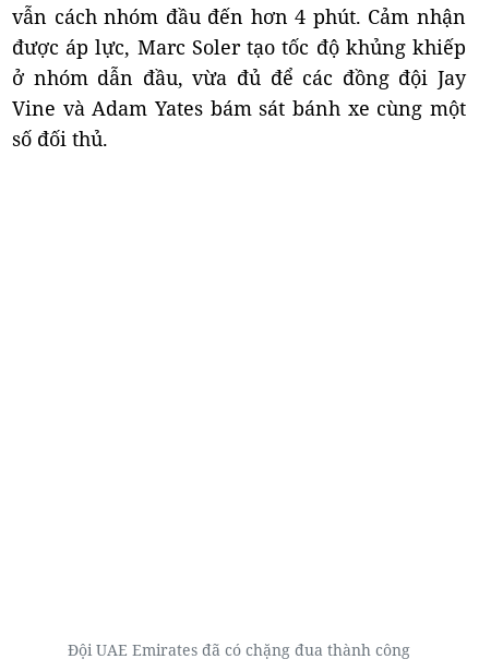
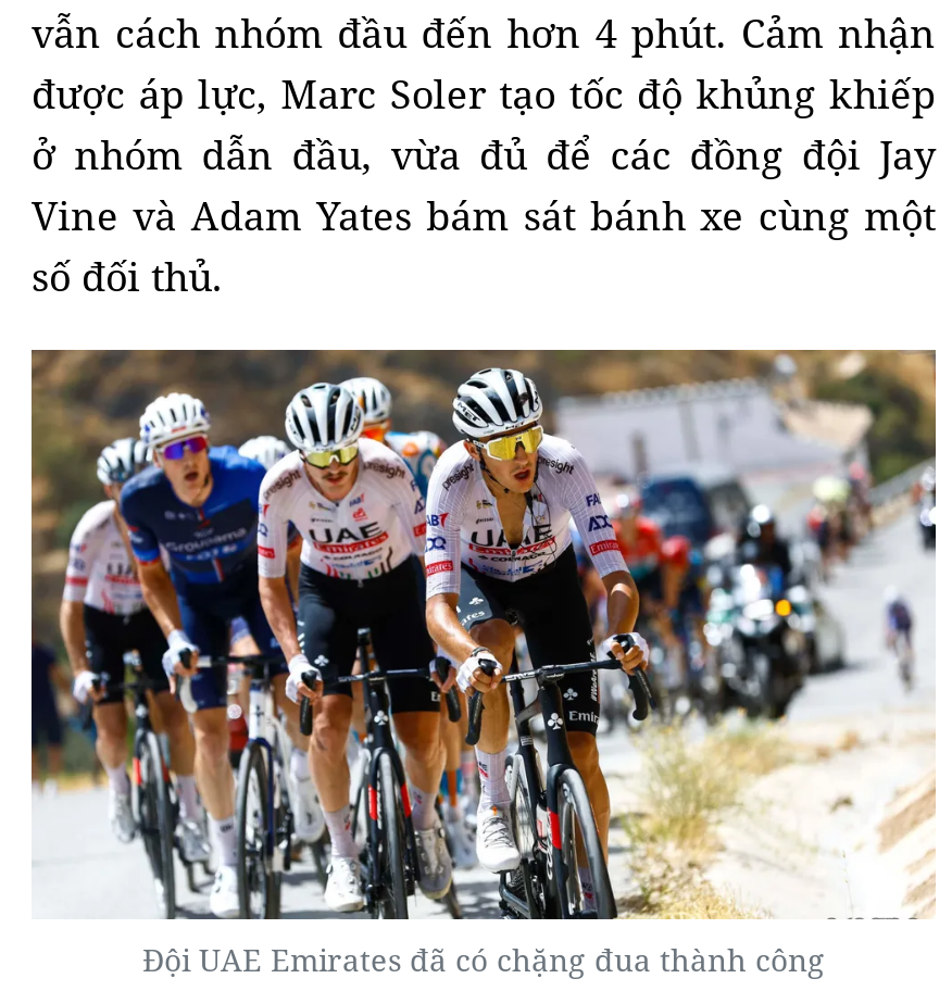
+ [image]
